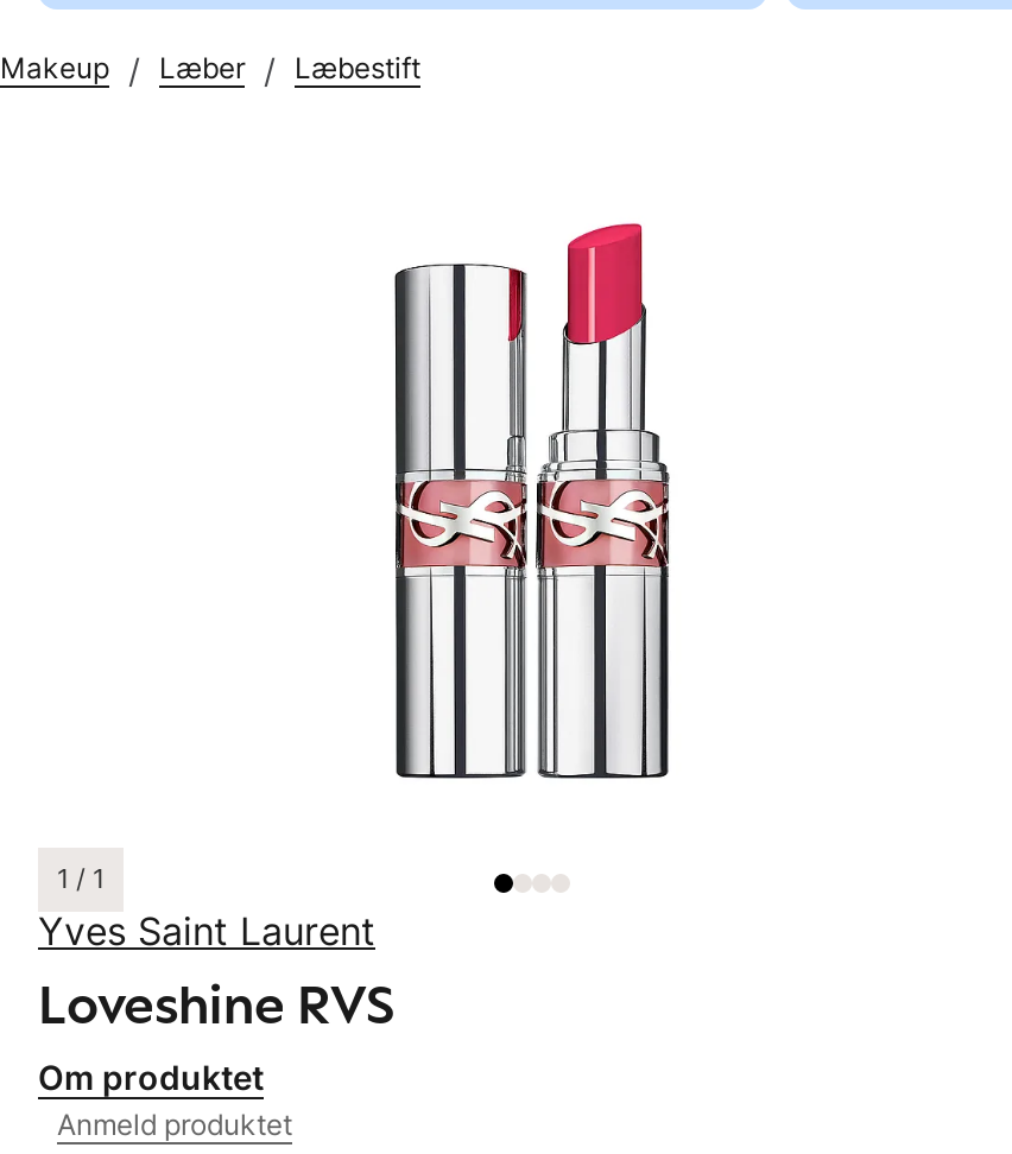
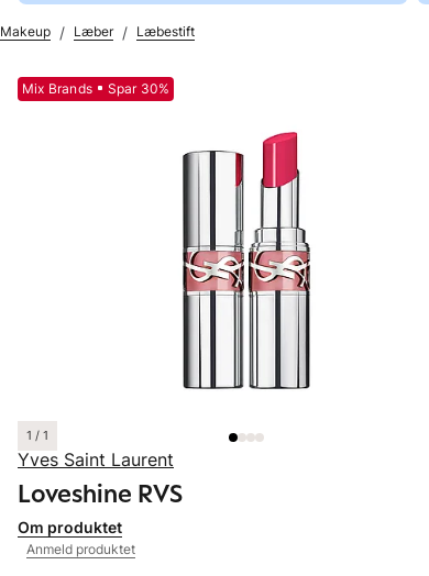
+ Mix Brands
+ Spar 30%
